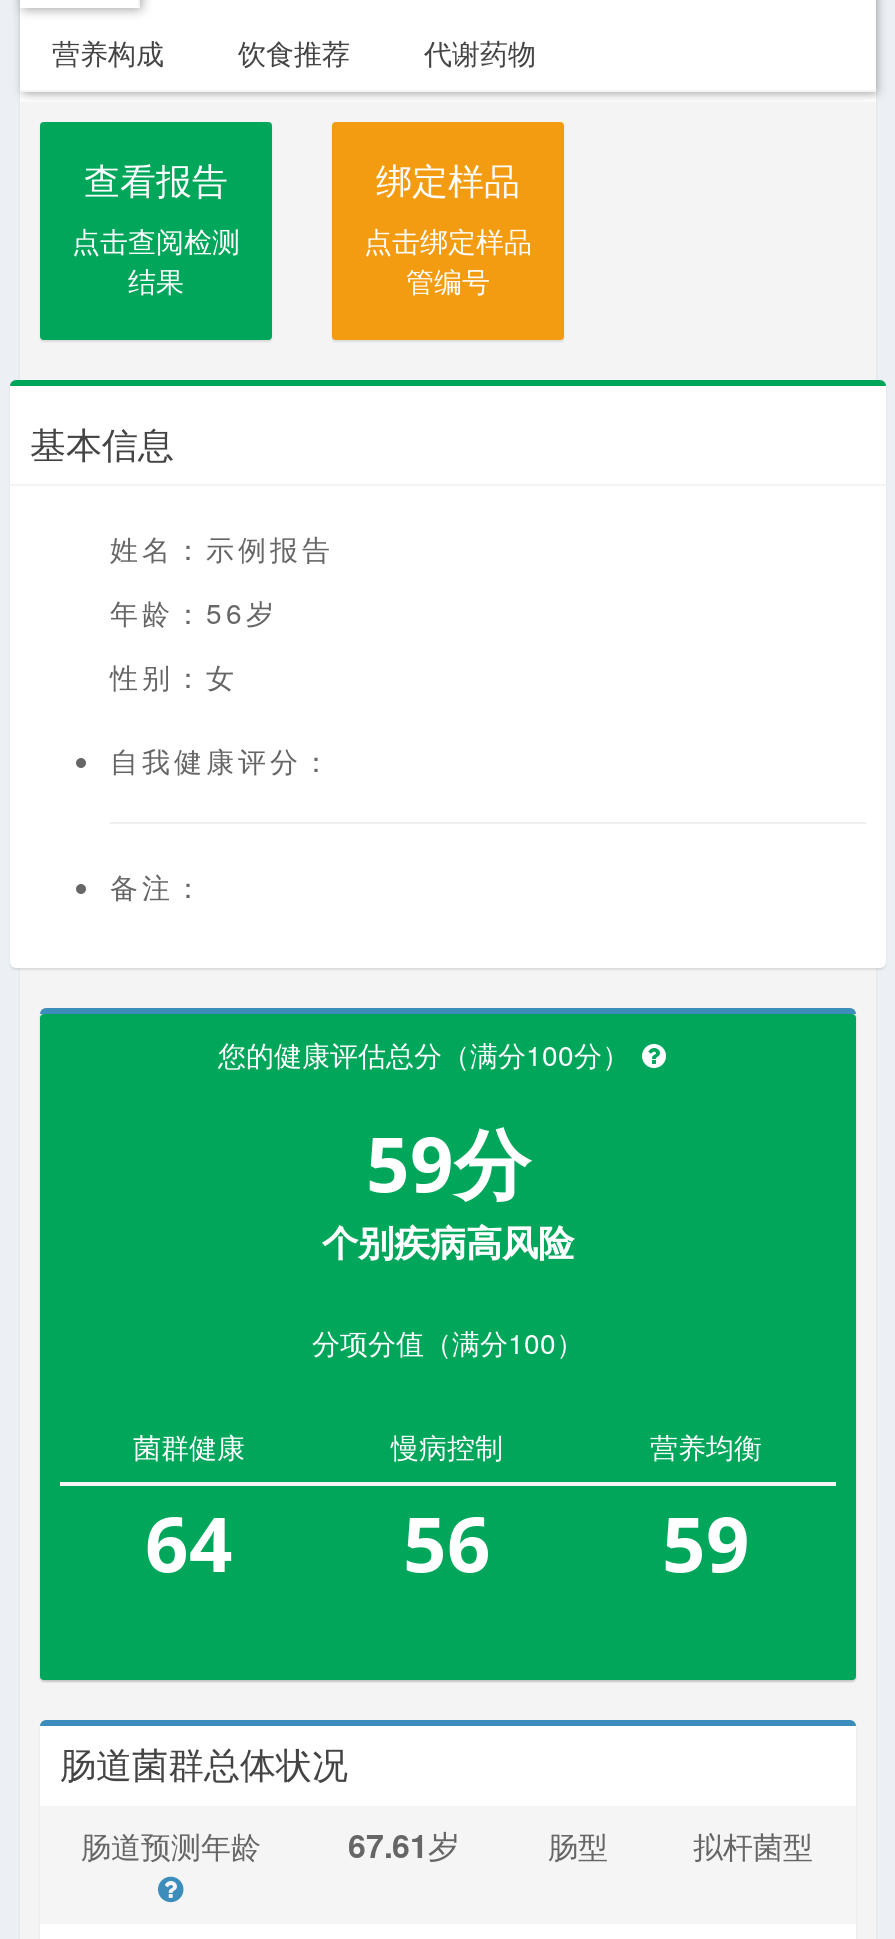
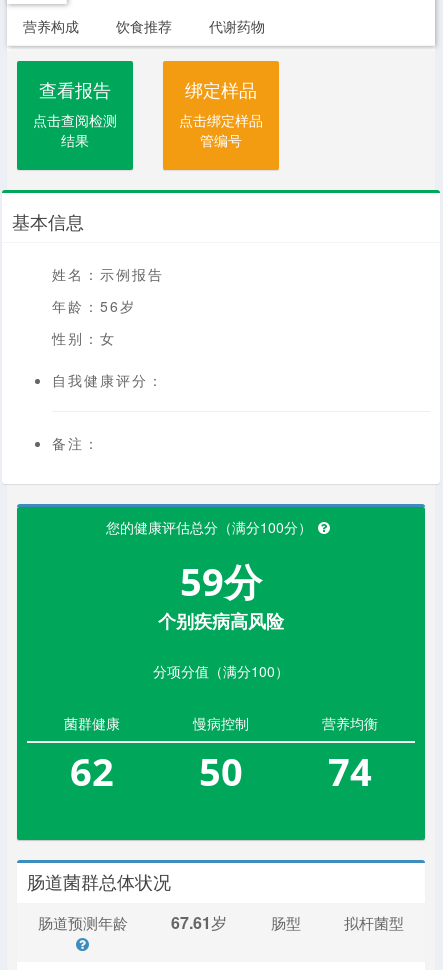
- 64
+ 62

- 56
+ 50

- 59
+ 74
